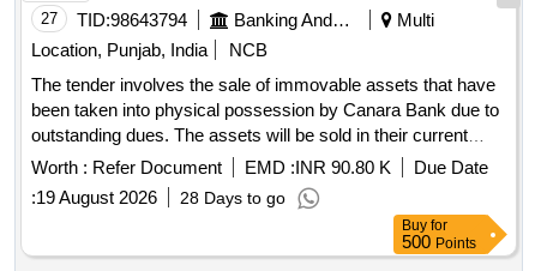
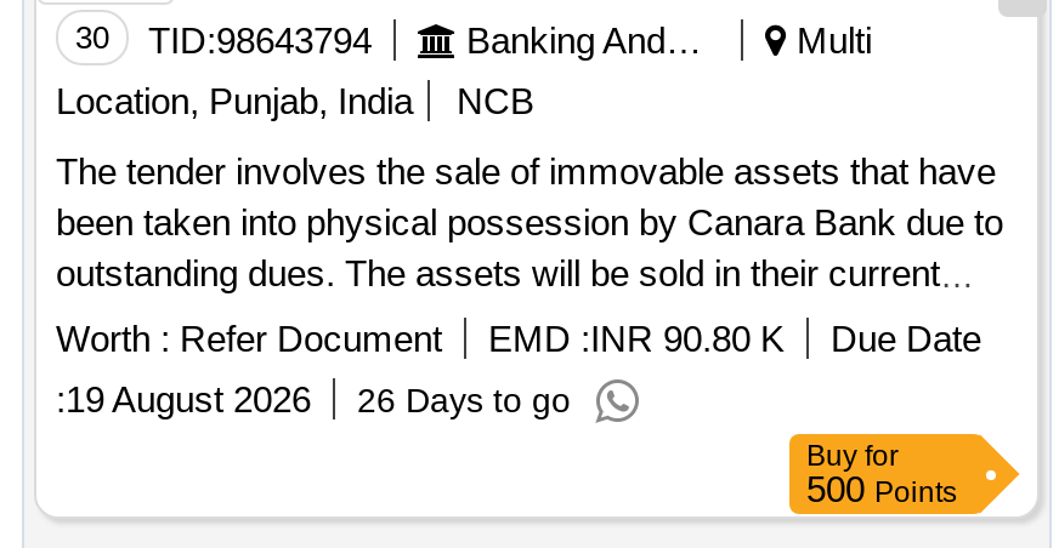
- 27 TID:98643794
+ 30 TID:98643794

- :19 August 2026 28 Days to go
+ :19 August 2026 26 Days to go
